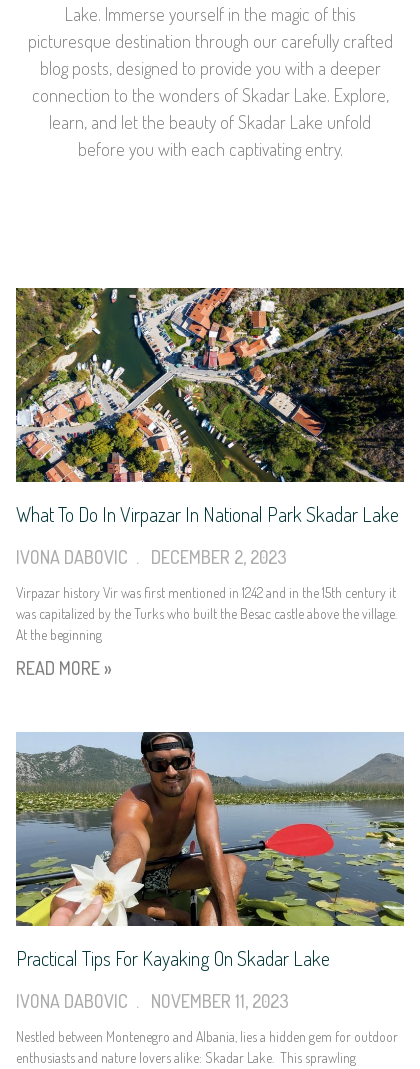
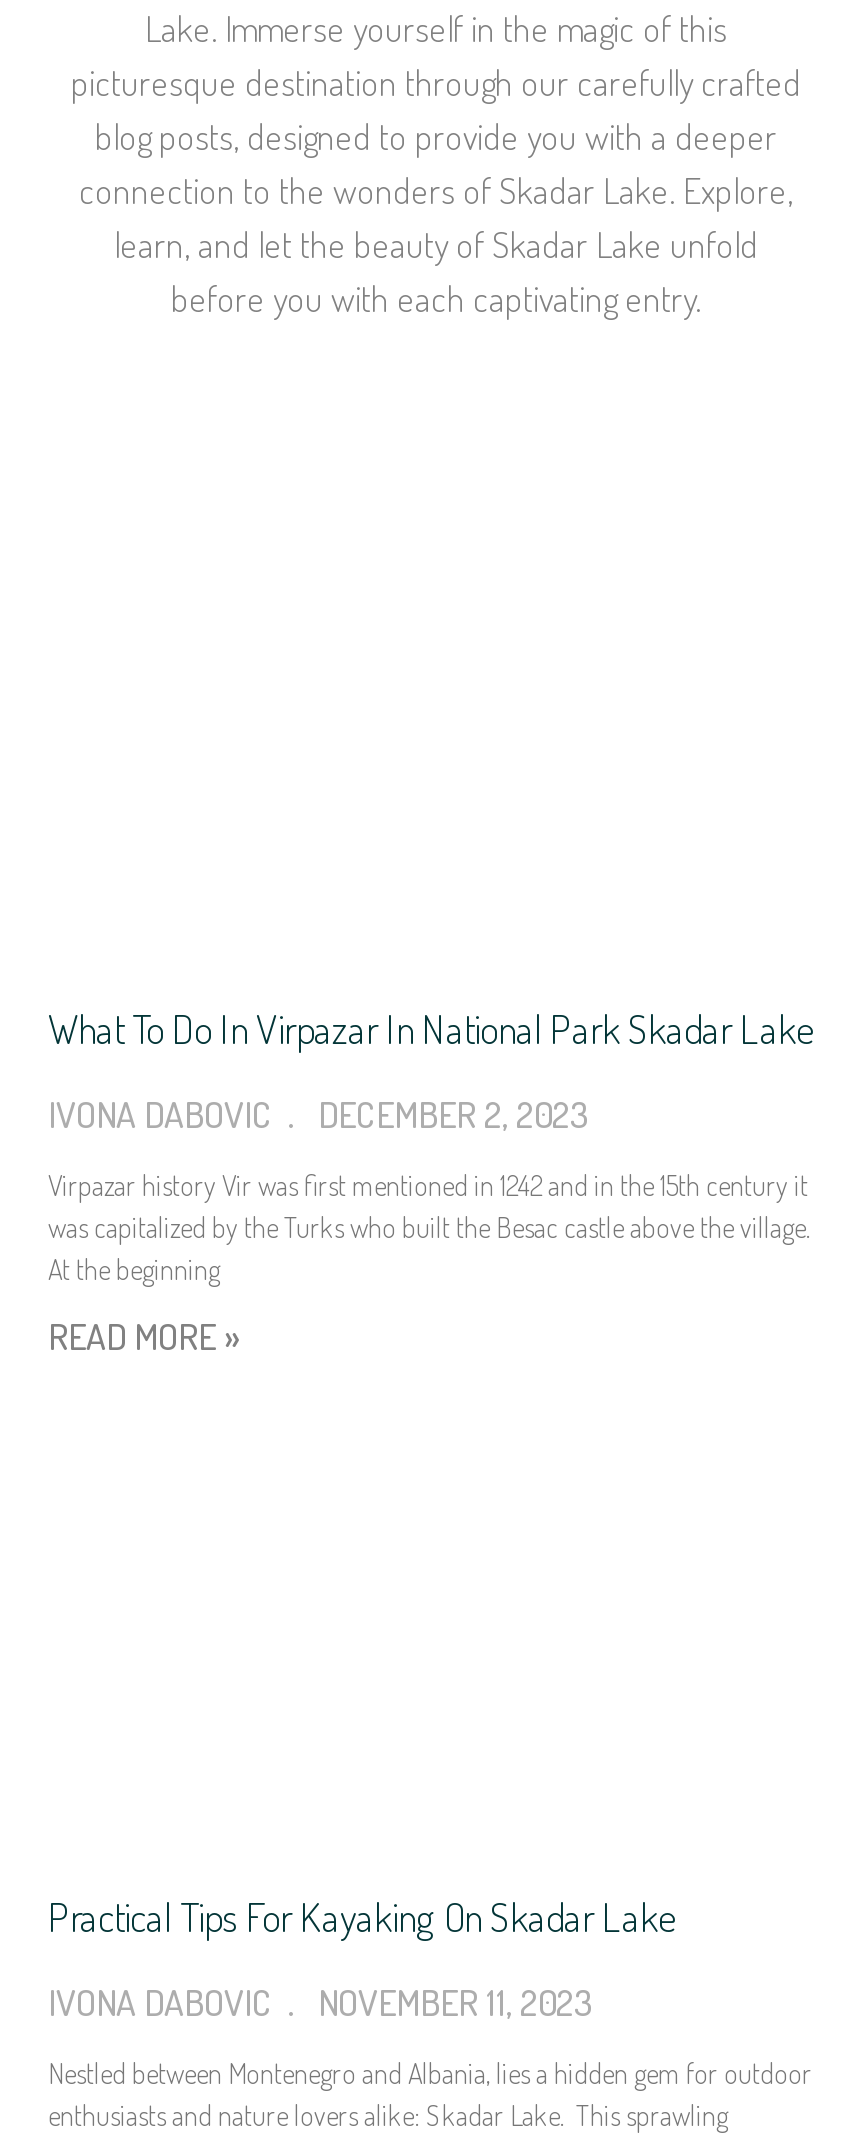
- [image]

- [image]
